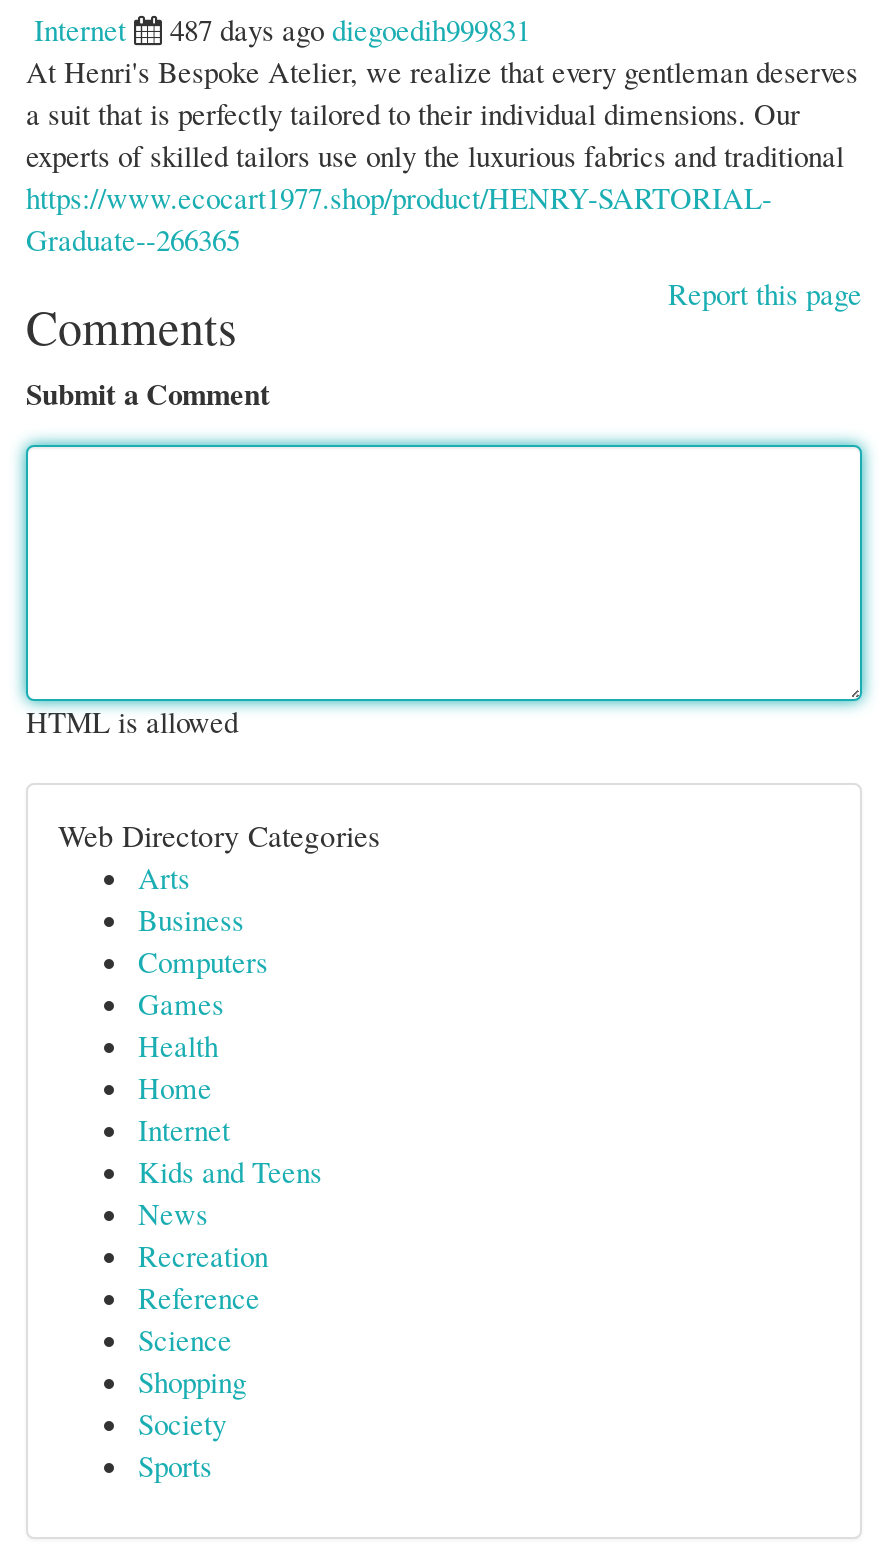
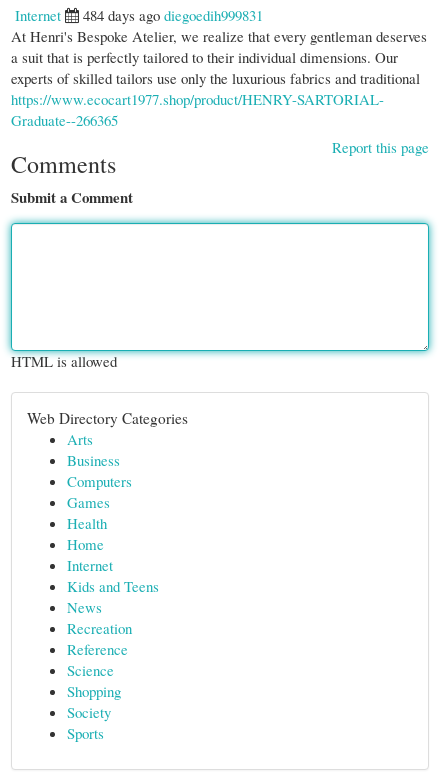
- 487 days ago diegoedih999831
+ 484 days ago diegoedih999831
